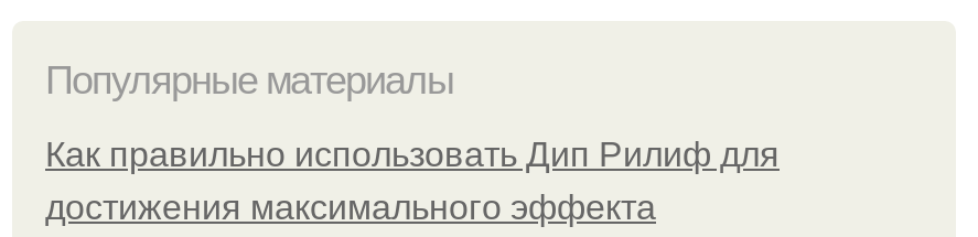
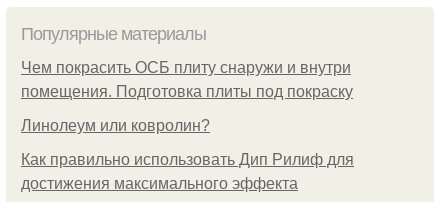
+ Чем покрасить ОСБ плиту снаружи и внутри
+ помещения. Подготовка плиты под покраску
+ Линолеум или ковролин?
